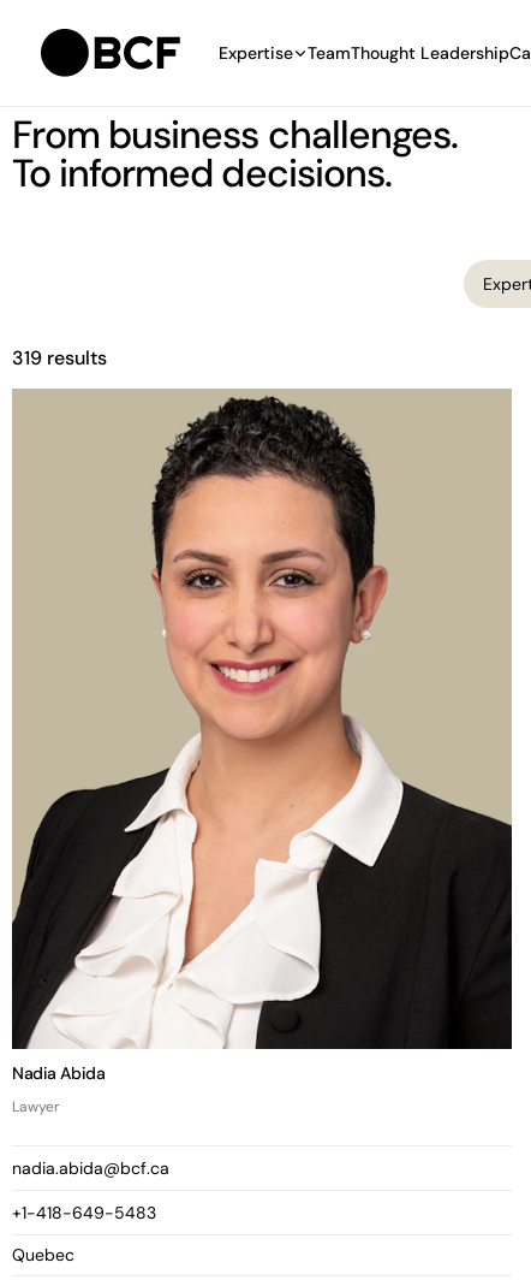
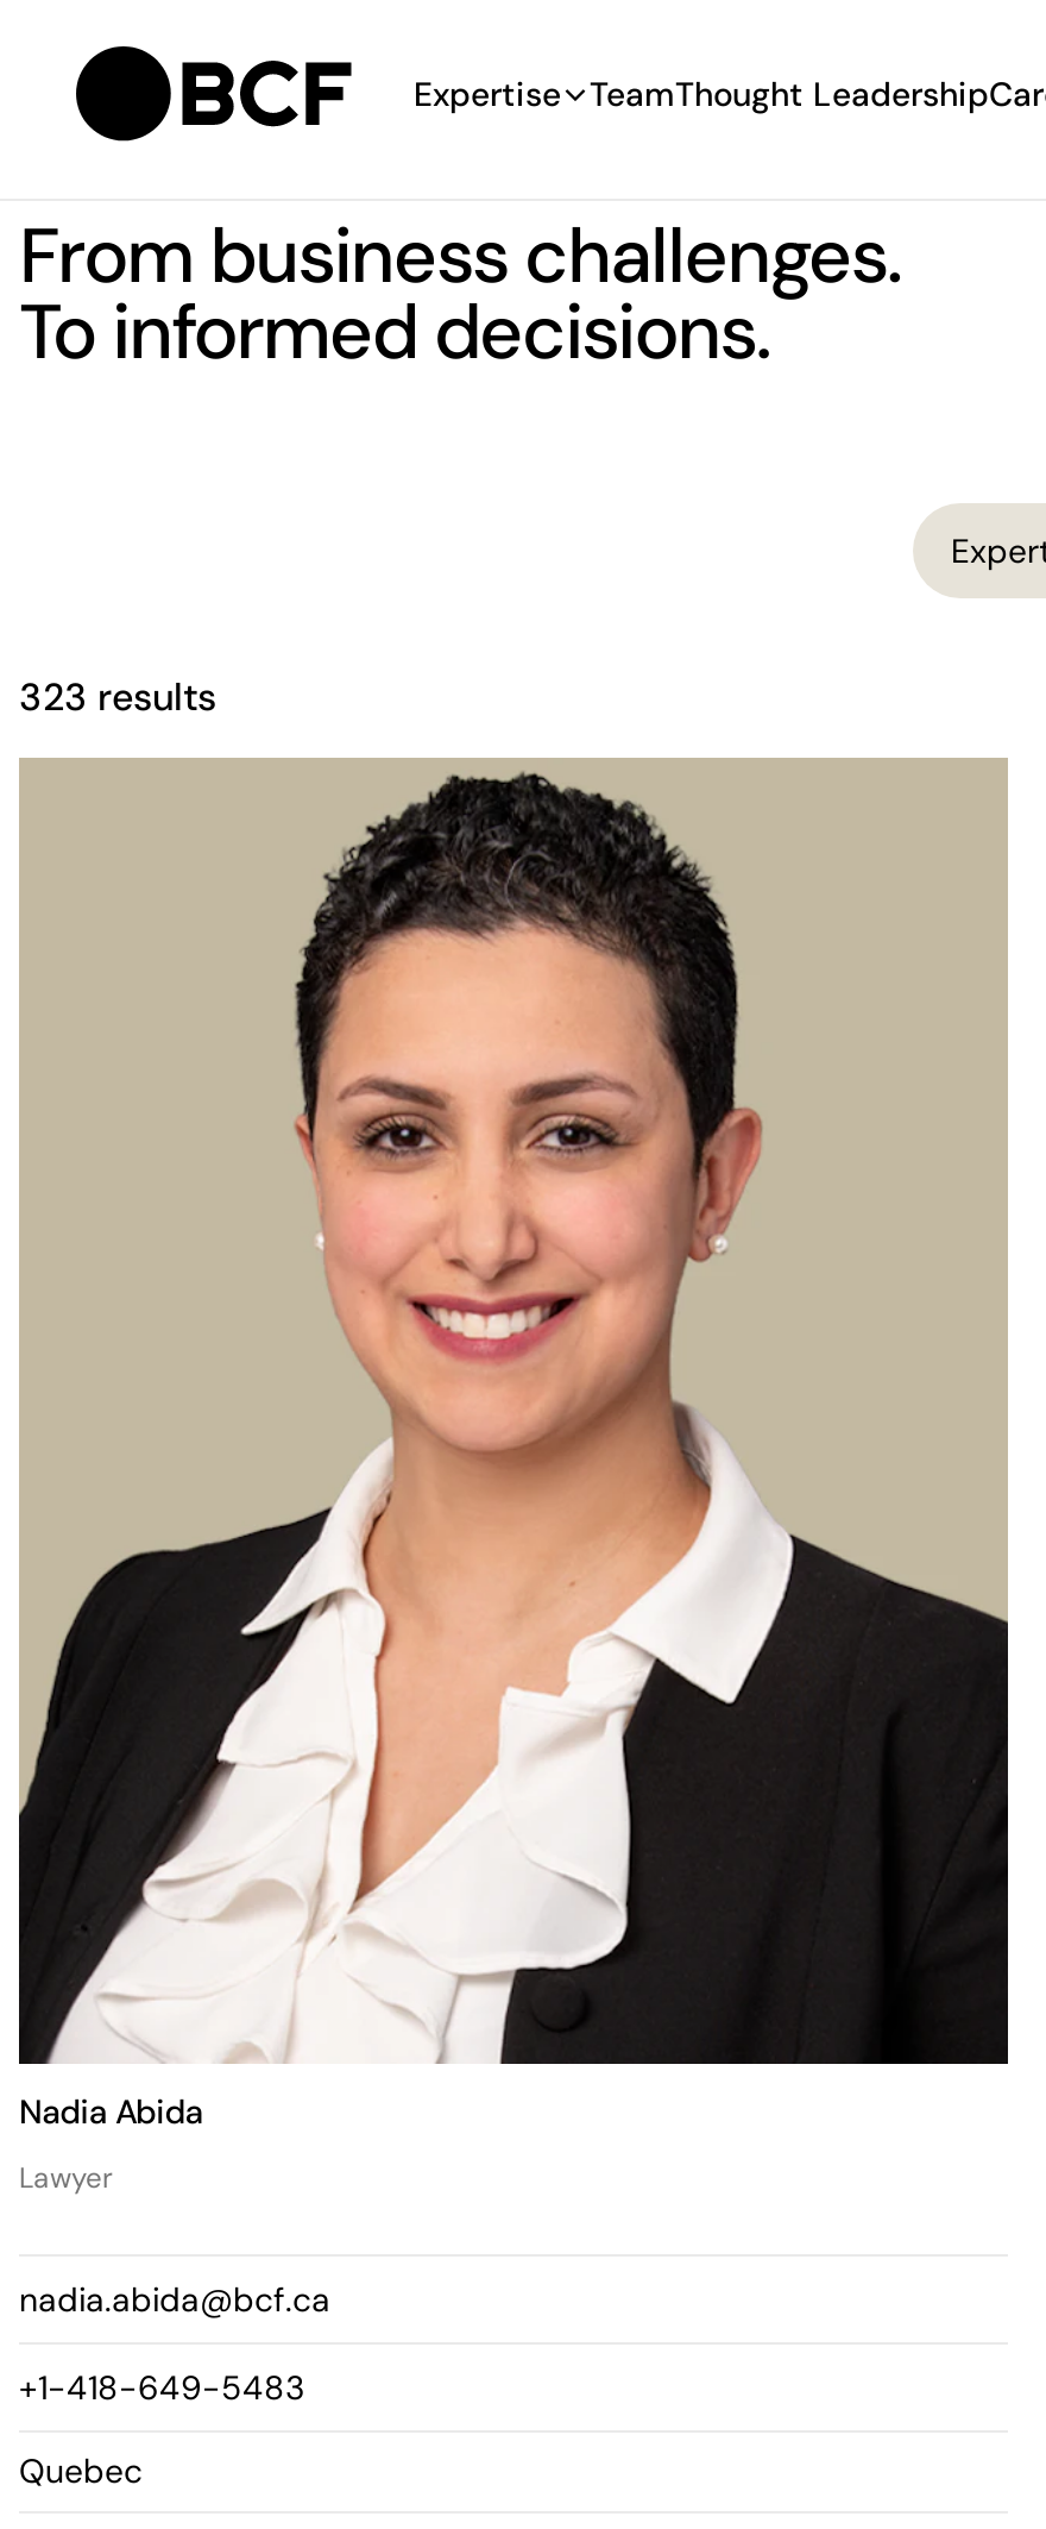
- 319 results
+ 323 results
